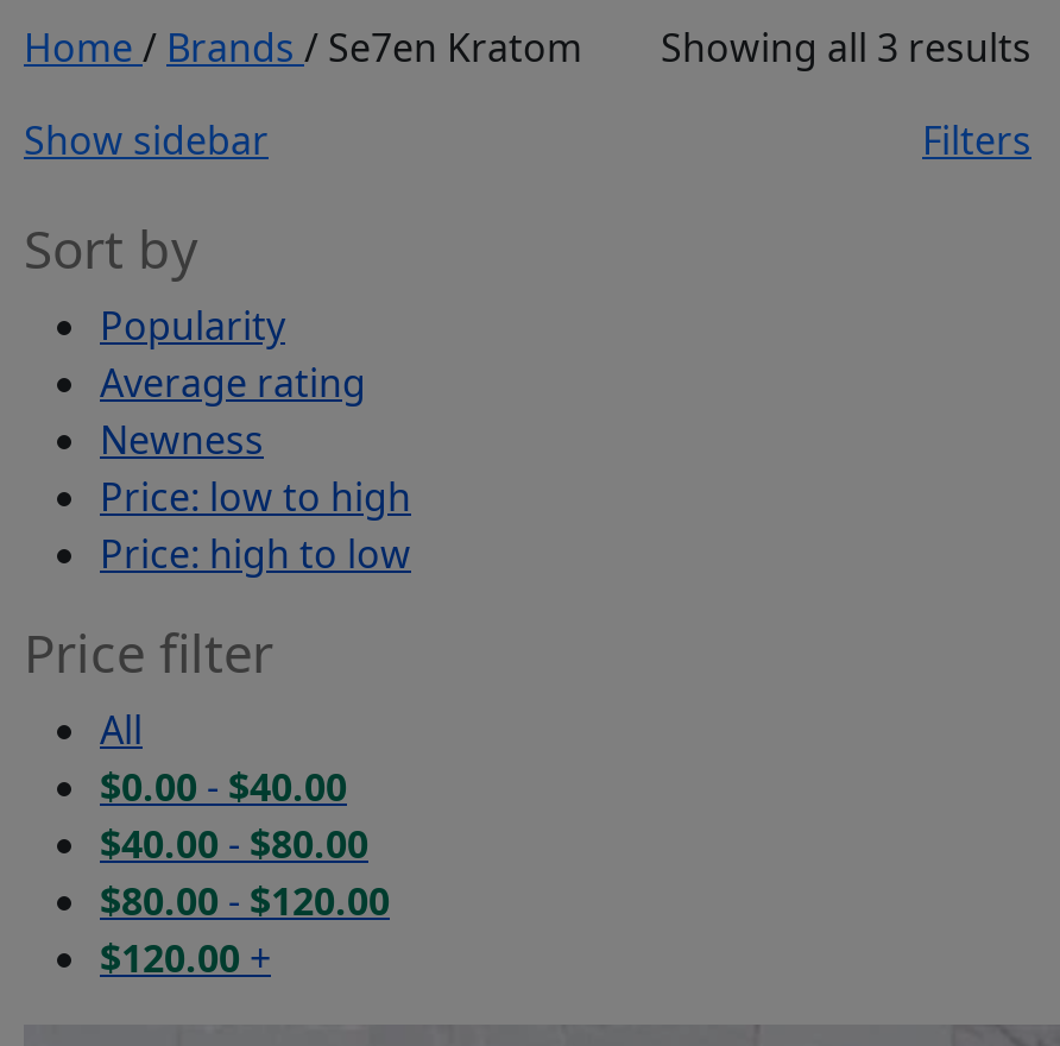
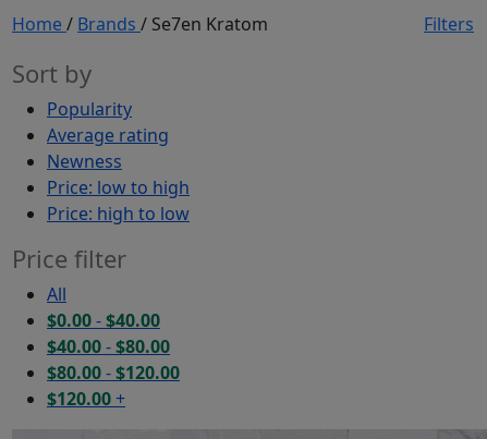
- Showing all 3 results
- Show sidebar
